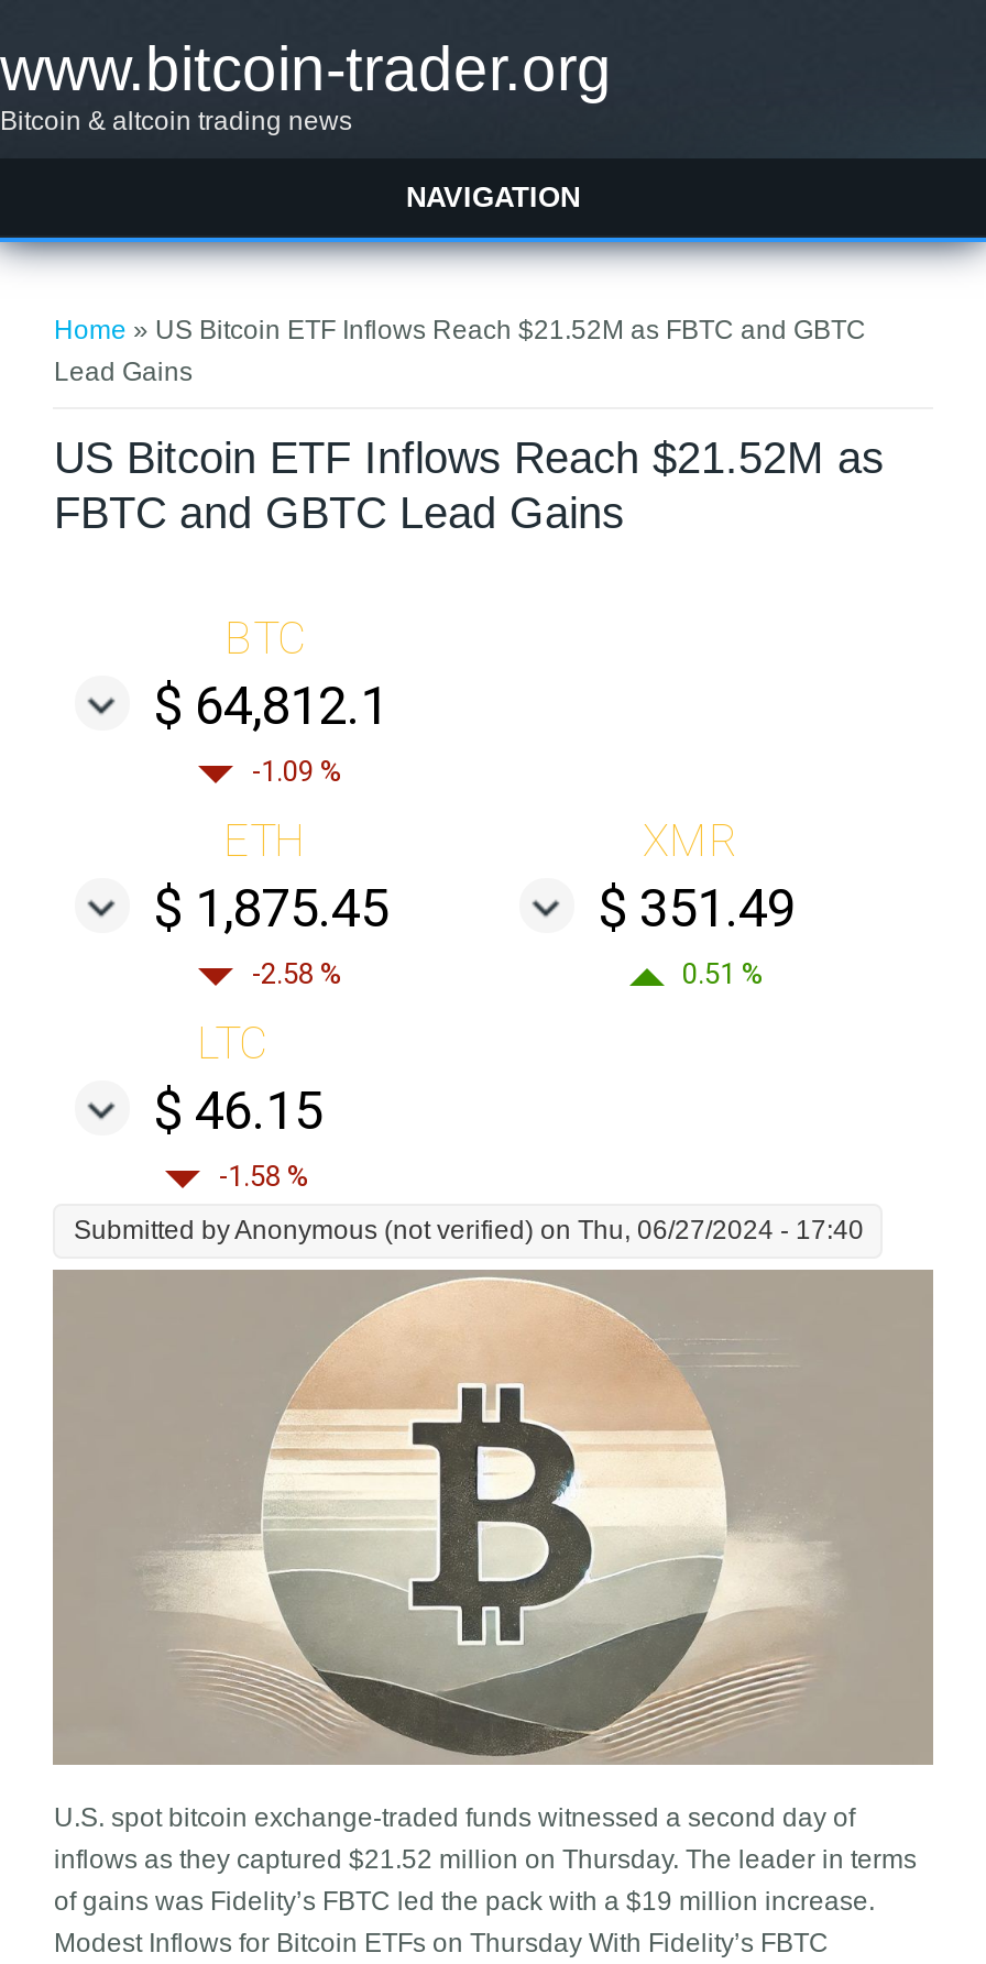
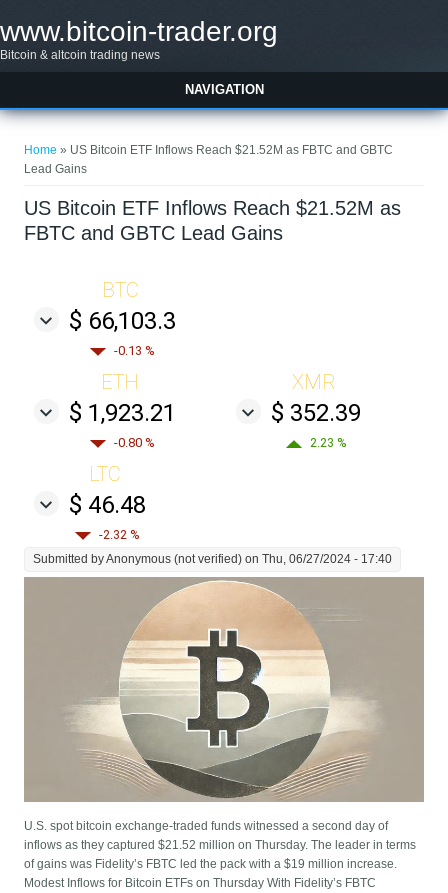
- $ 64,812.1
+ $ 66,103.3

- -1.09 %
+ -0.13 %

- $ 1,875.45
+ $ 1,923.21

- $ 351.49
+ $ 352.39

- -2.58 %
+ -0.80 %

- 0.51 %
+ 2.23 %

- $ 46.15
+ $ 46.48

- -1.58 %
+ -2.32 %
